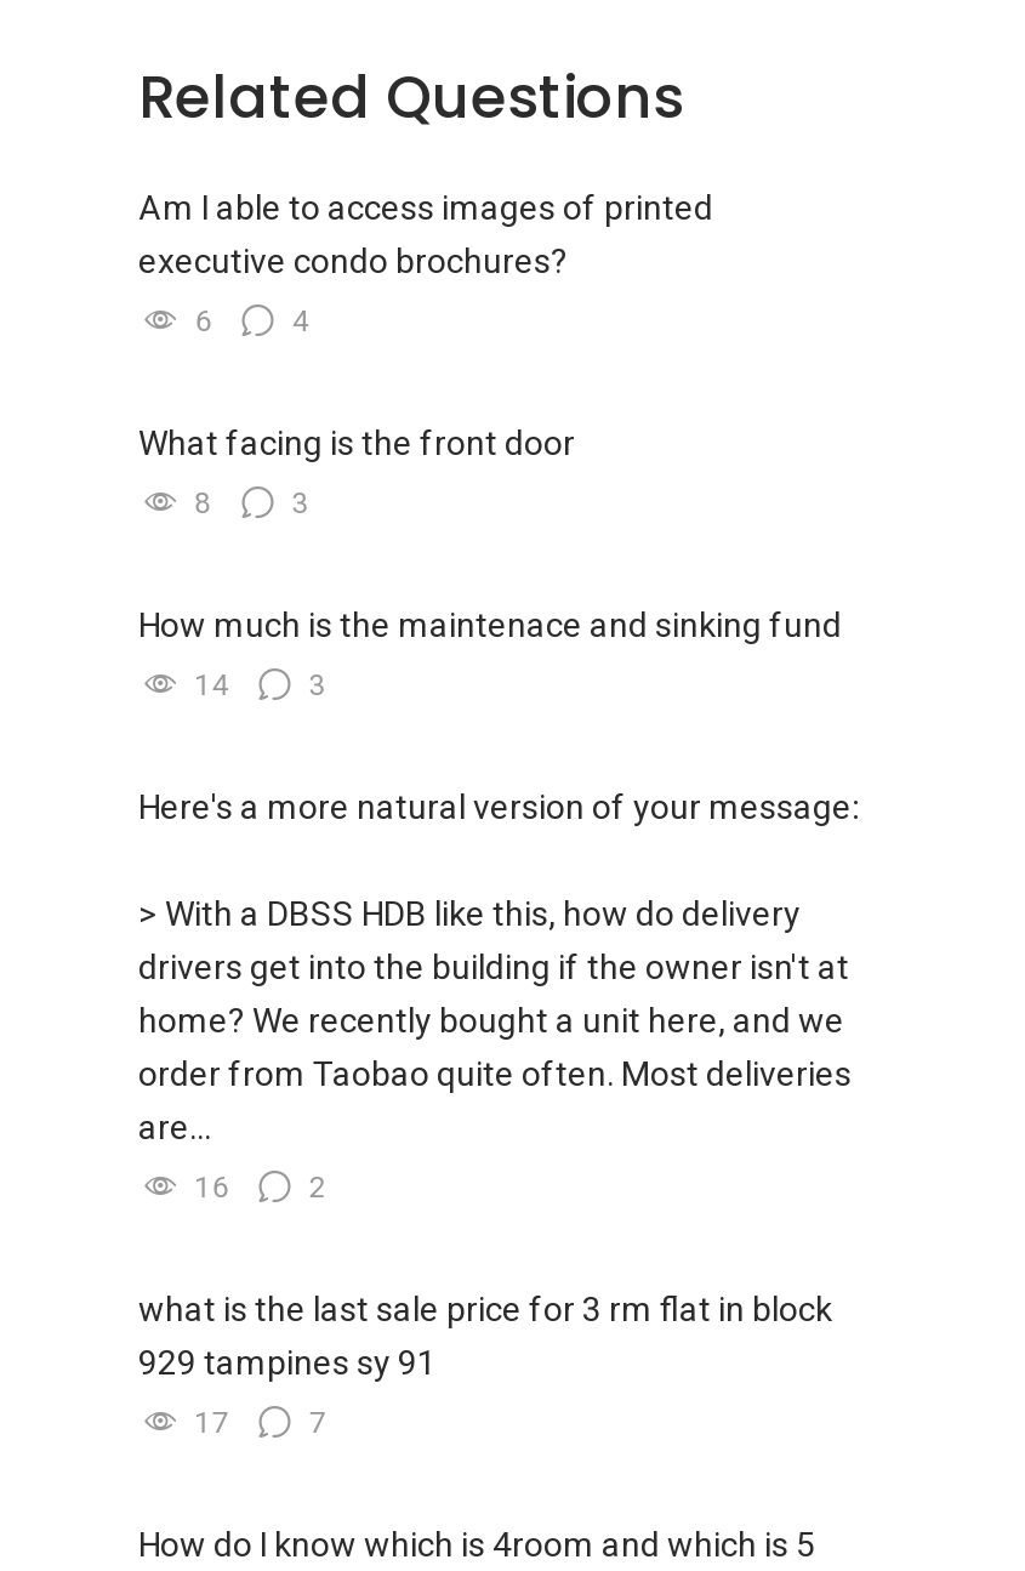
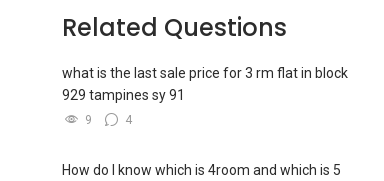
- Am I able to access images of printed
- executive condo brochures?
- 6
- 4
- What facing is the front door
- 8
- 3
- How much is the maintenace and sinking fund
- 14
- 3
- Here's a more natural version of your message:
- > With a DBSS HDB like this, how do delivery
- drivers get into the building if the owner isn't at
- home? We recently bought a unit here, and we
- order from Taobao quite often. Most deliveries
- are...
- 16
- 2

- 17
+ 9

- 7
+ 4
